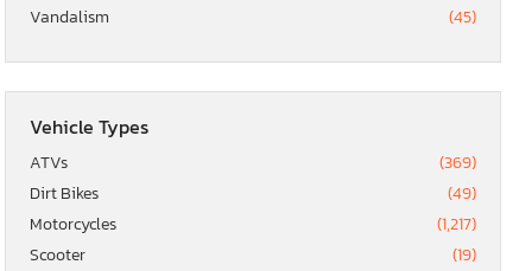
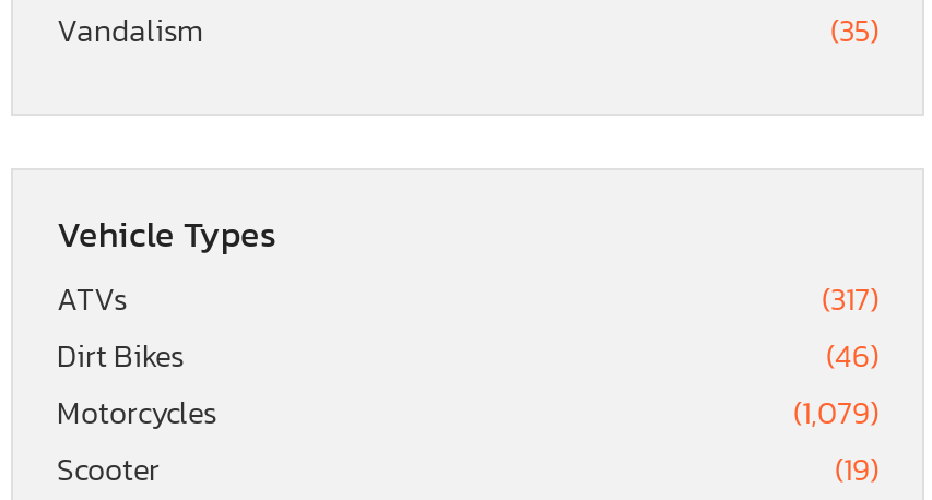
- (45)
+ (35)

- (369)
+ (317)

- (49)
+ (46)

- (1,217)
+ (1,079)
